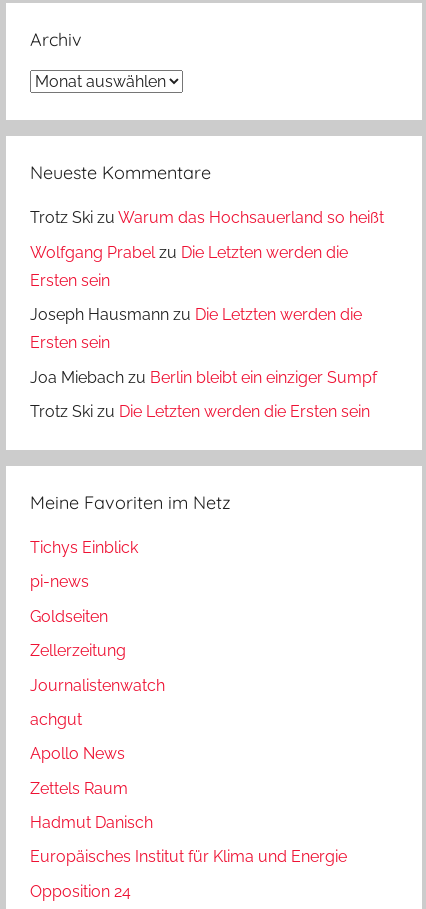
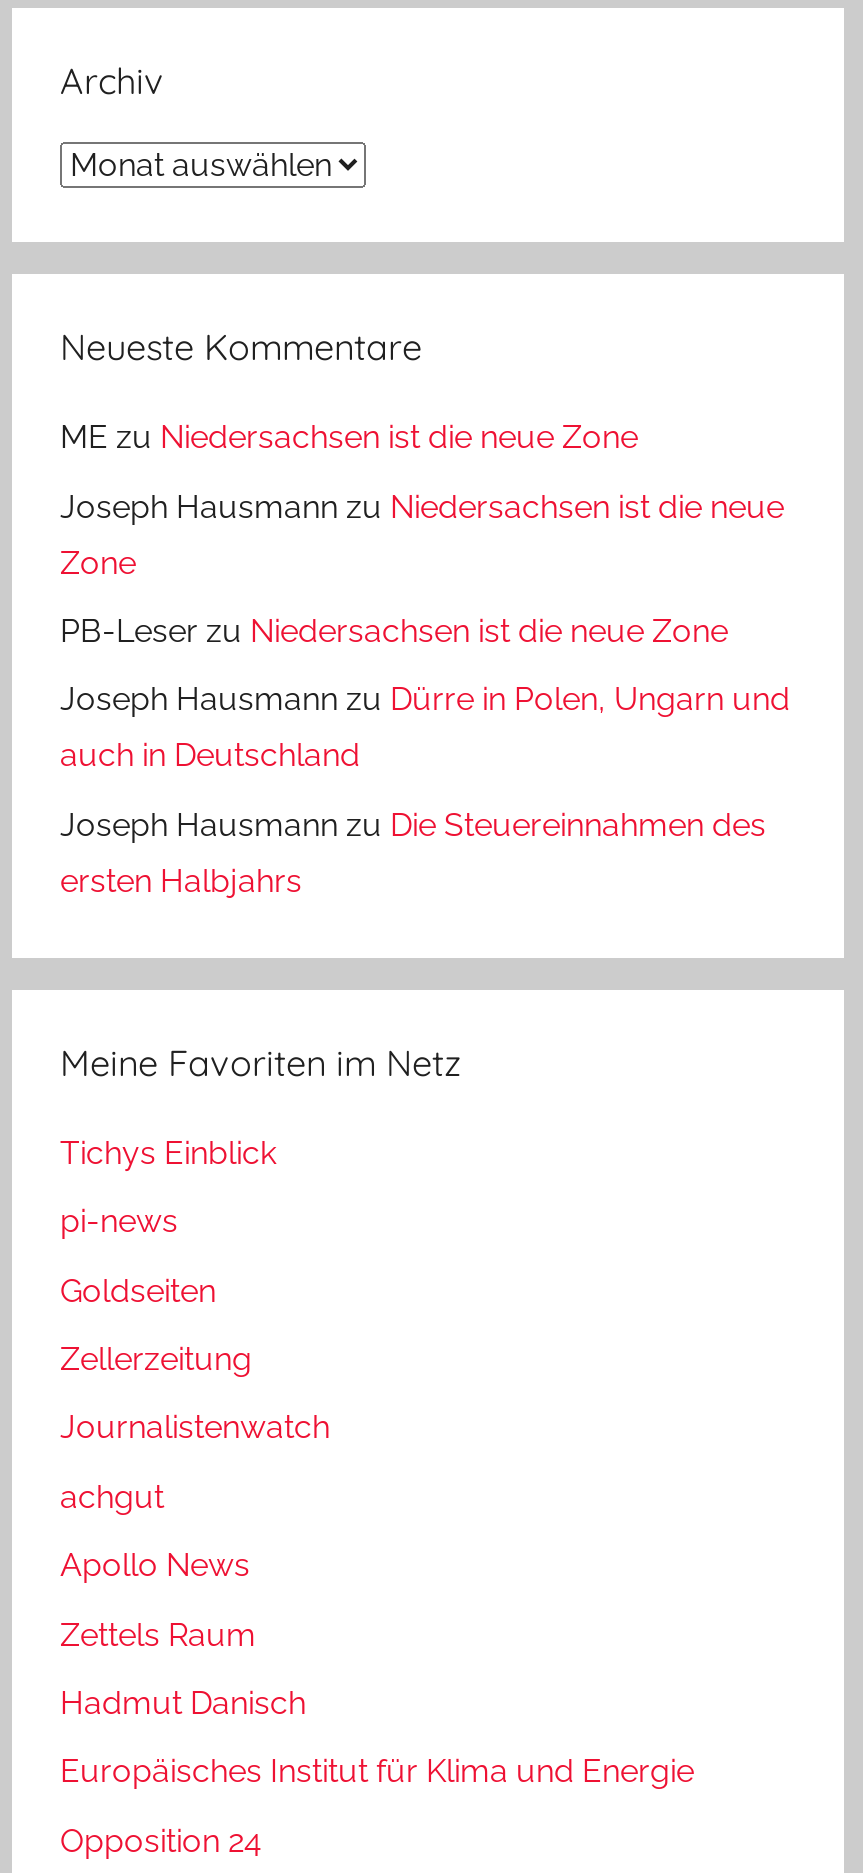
- Trotz Ski zu Warum das Hochsauerland so heißt
- Wolfgang Prabel zu Die Letzten werden die
- Ersten sein
- Joseph Hausmann zu Die Letzten werden die
- Ersten sein
- Joa Miebach zu Berlin bleibt ein einziger Sumpf
- Trotz Ski zu Die Letzten werden die Ersten sein
+ ME zu Niedersachsen ist die neue Zone
+ Joseph Hausmann zu Niedersachsen ist die neue
+ Zone
+ PB-Leser zu Niedersachsen ist die neue Zone
+ Joseph Hausmann zu Dürre in Polen, Ungarn und
+ auch in Deutschland
+ Joseph Hausmann zu Die Steuereinnahmen des
+ ersten Halbjahrs
